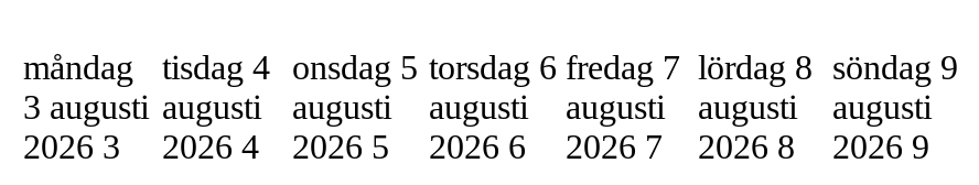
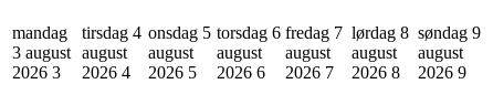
- måndag
- 3 augusti
+ mandag
+ 3 august

- tisdag 4
- augusti
+ tirsdag 4
+ august

- lördag 8
- augusti
+ lørdag 8
+ august

- söndag 9
- augusti
+ søndag 9
+ august

- augusti
+ august

- augusti
+ august

- augusti
+ august
